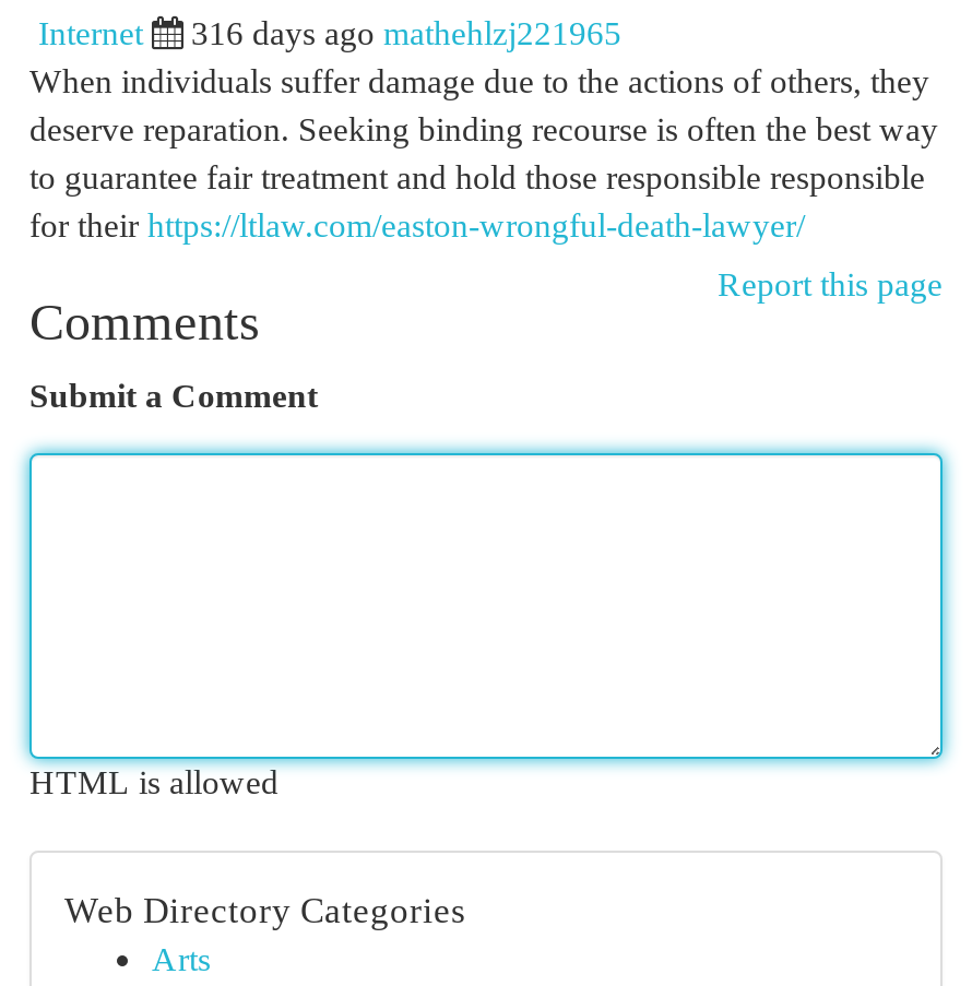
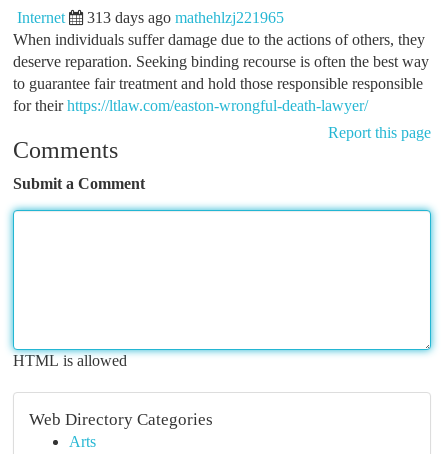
- 316 days ago mathehlzj221965
+ 313 days ago mathehlzj221965
